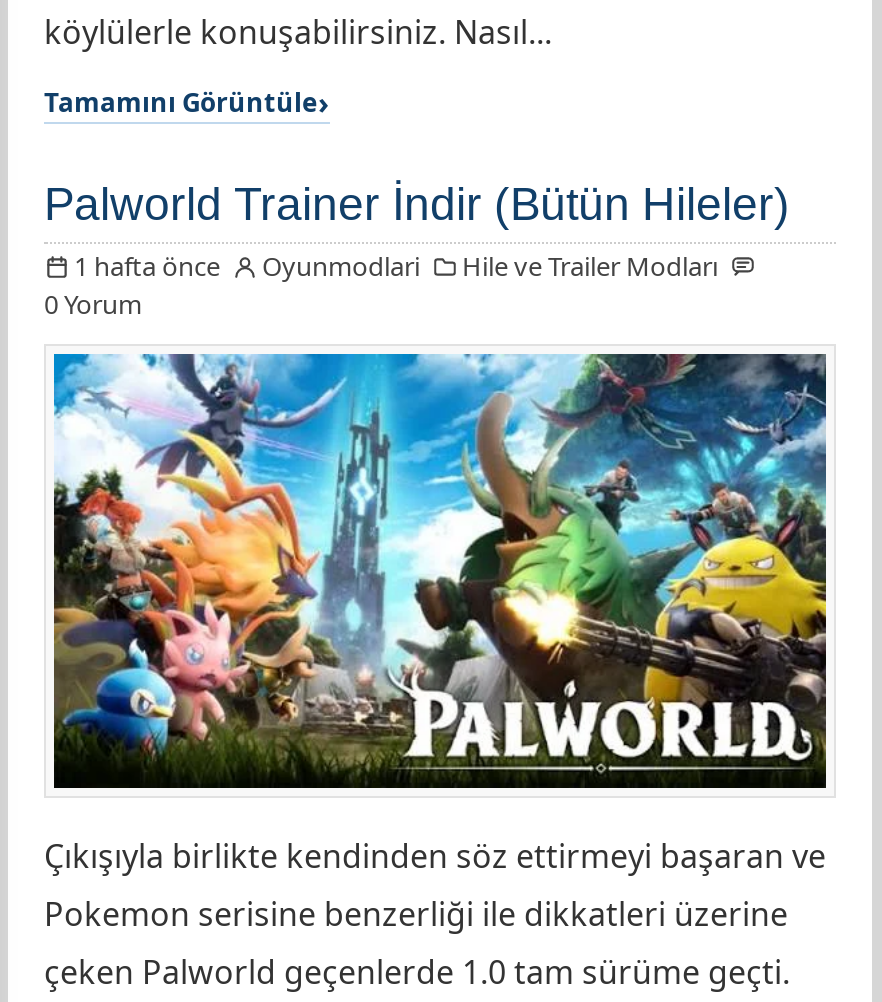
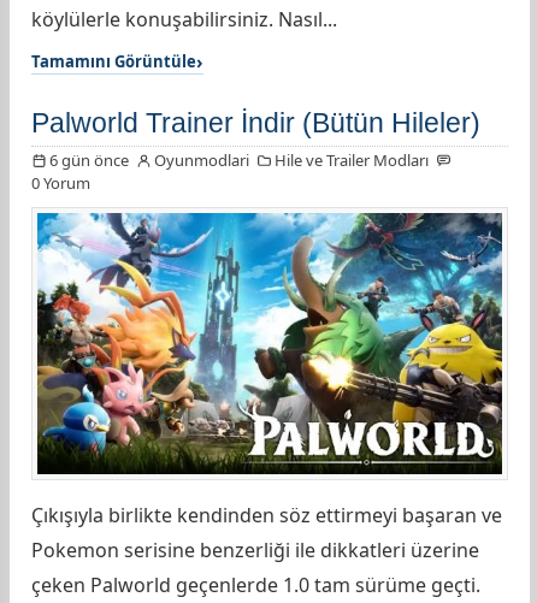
- 1 hafta önce Oyunmodlari Hile ve Trailer Modları
+ 6 gün önce Oyunmodlari Hile ve Trailer Modları
